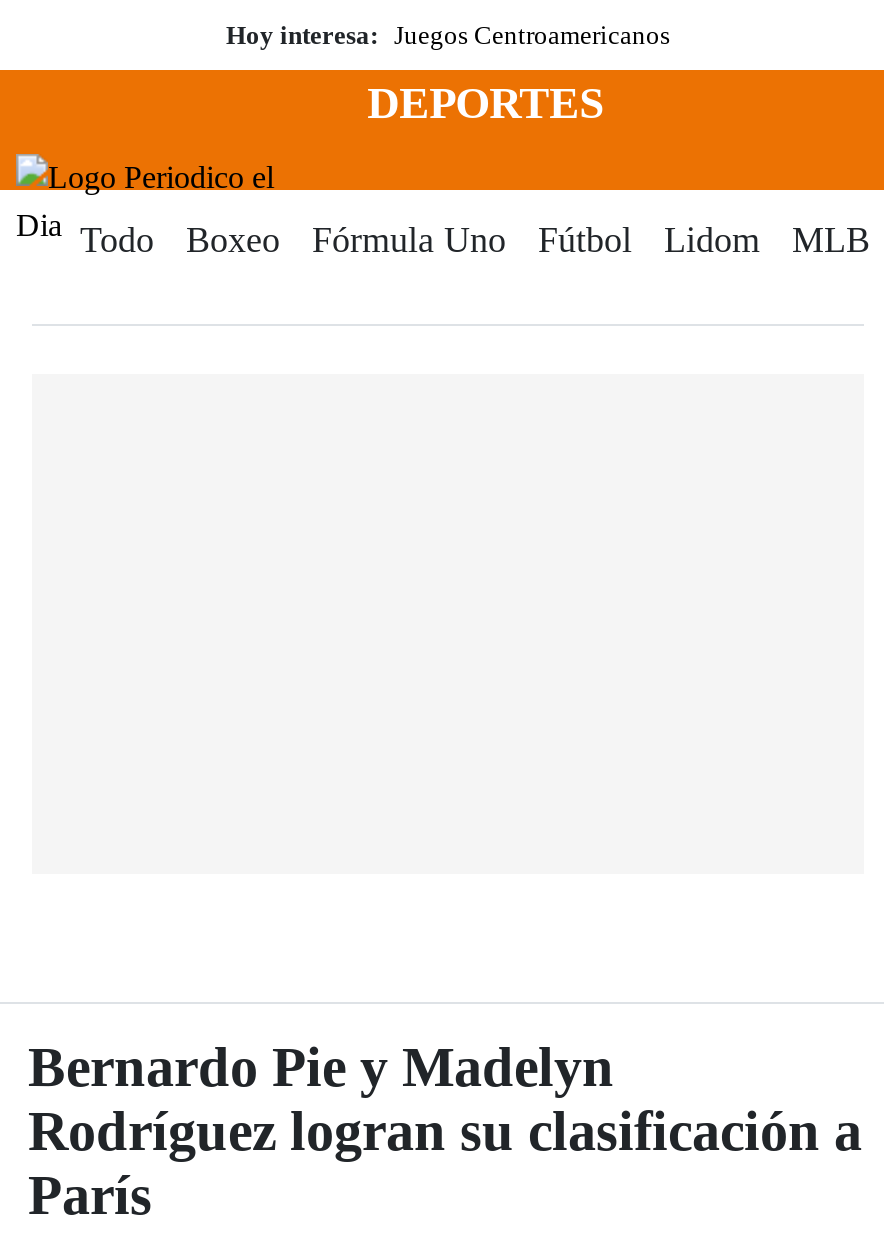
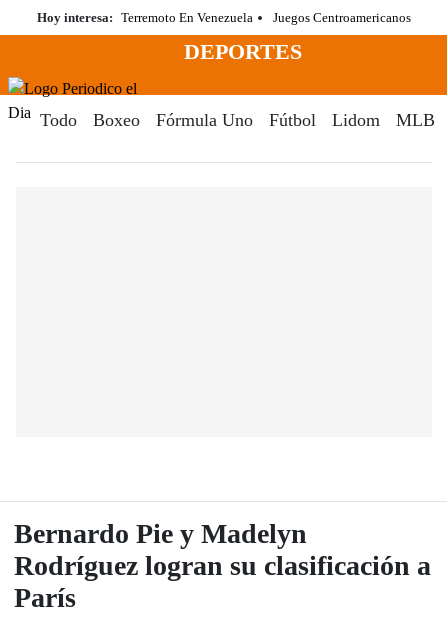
- Hoy interesa: Juegos Centroamericanos
+ Hoy interesa: Terremoto En Venezuela
+ Juegos Centroamericanos
